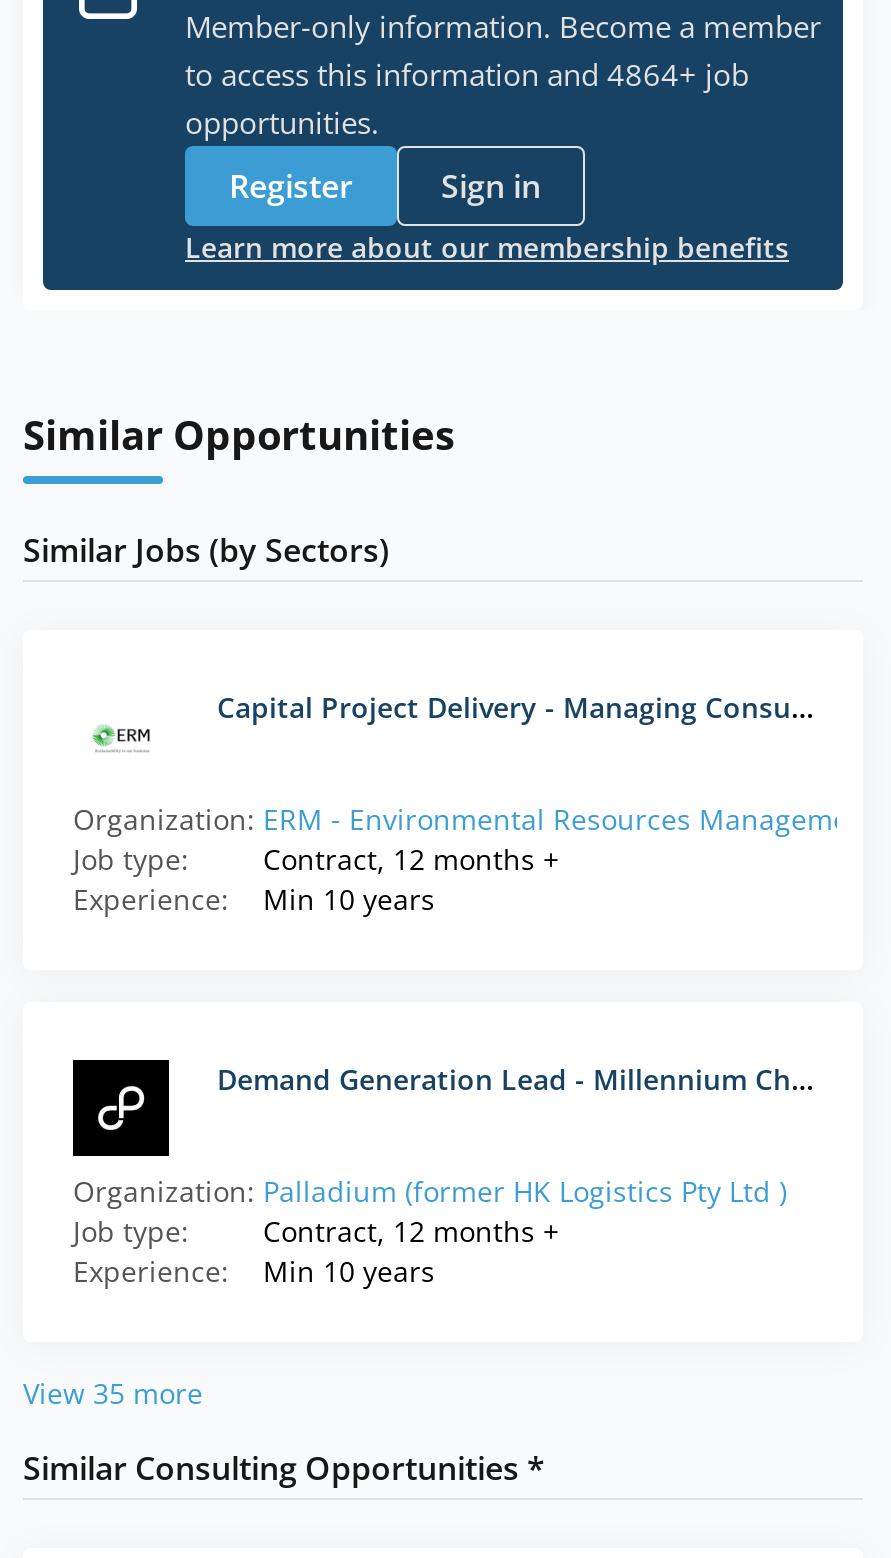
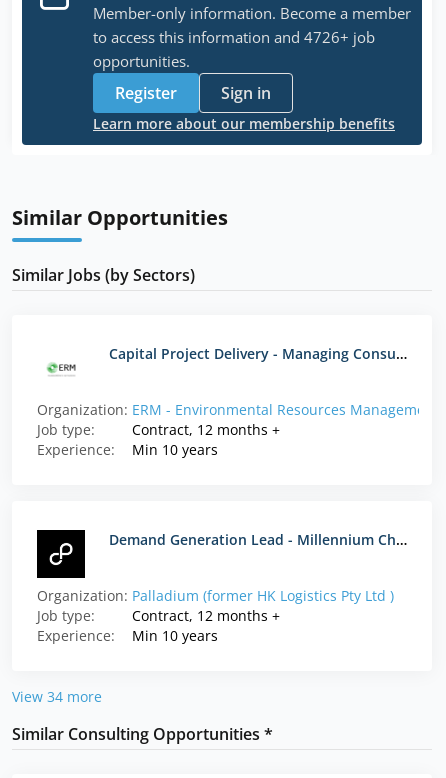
- to access this information and 4864+ job
+ to access this information and 4726+ job

- View 35 more
+ View 34 more
